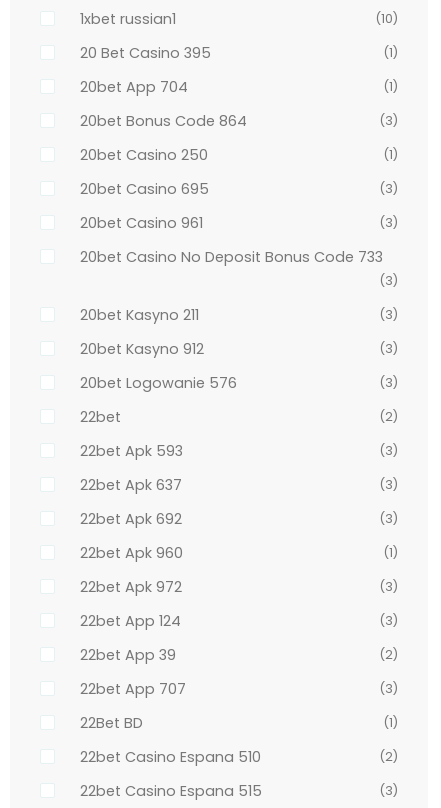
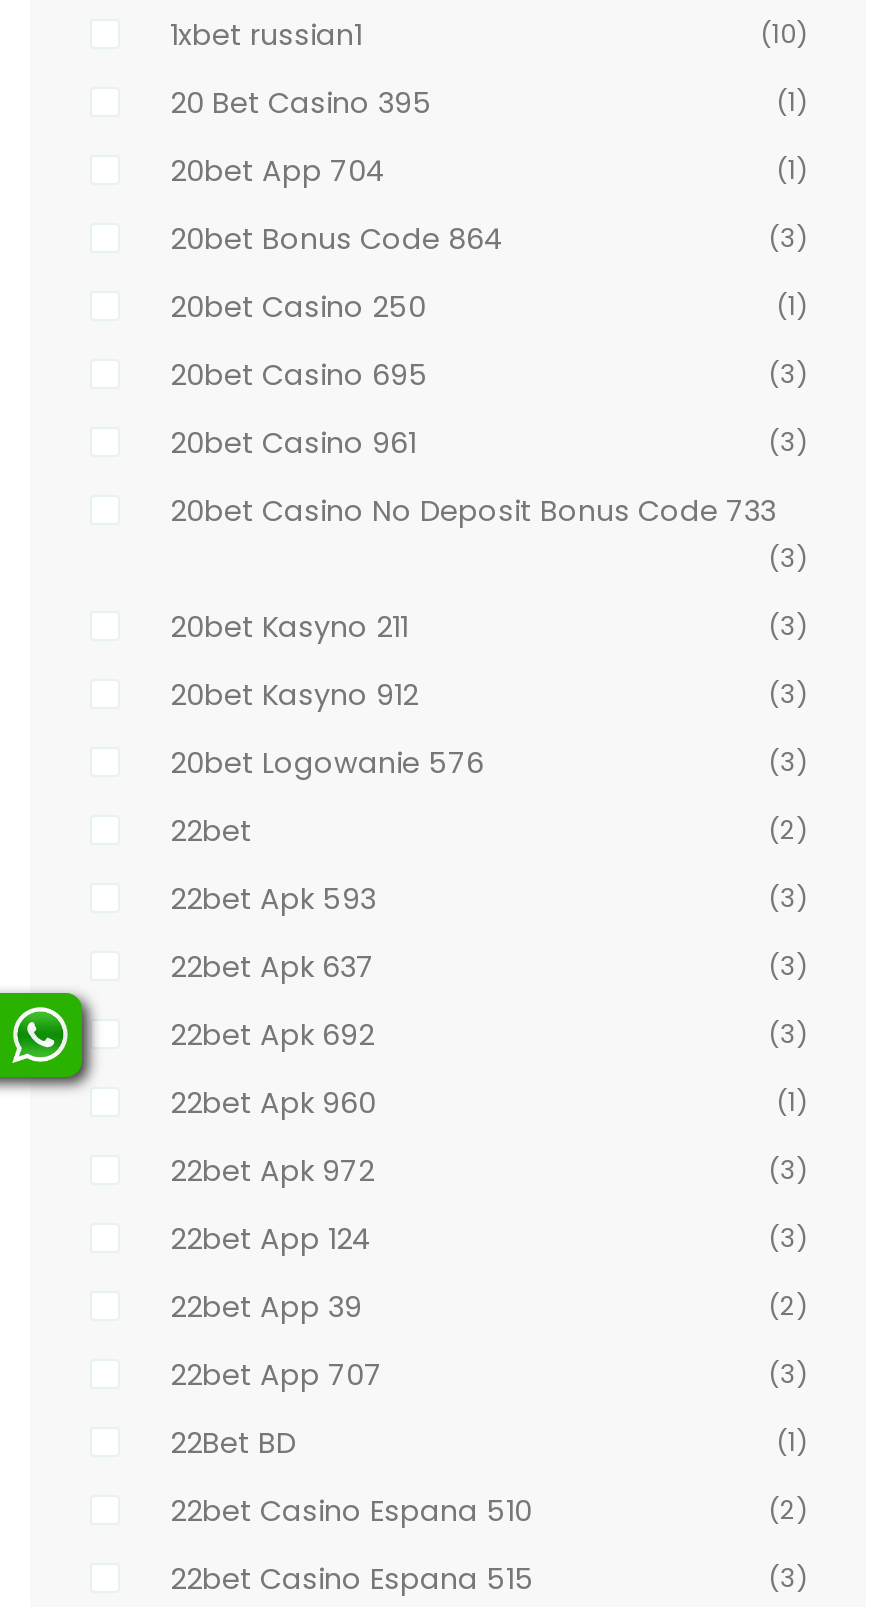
+ [image]
